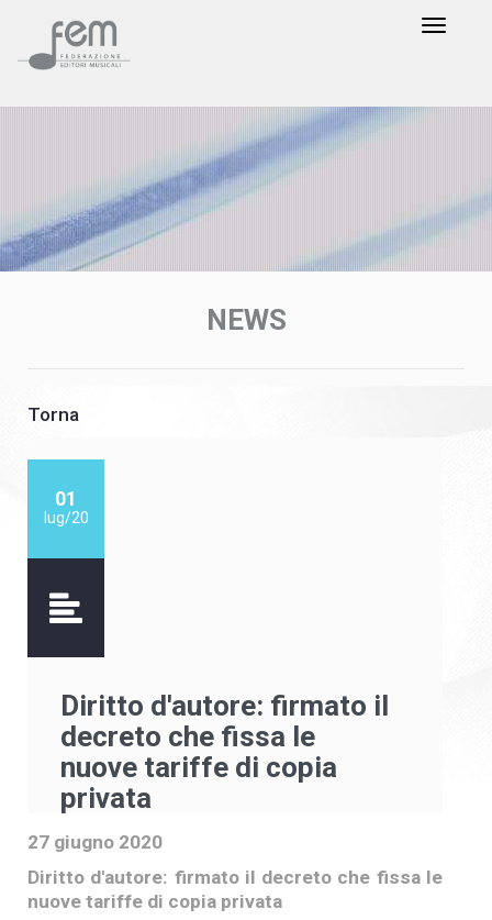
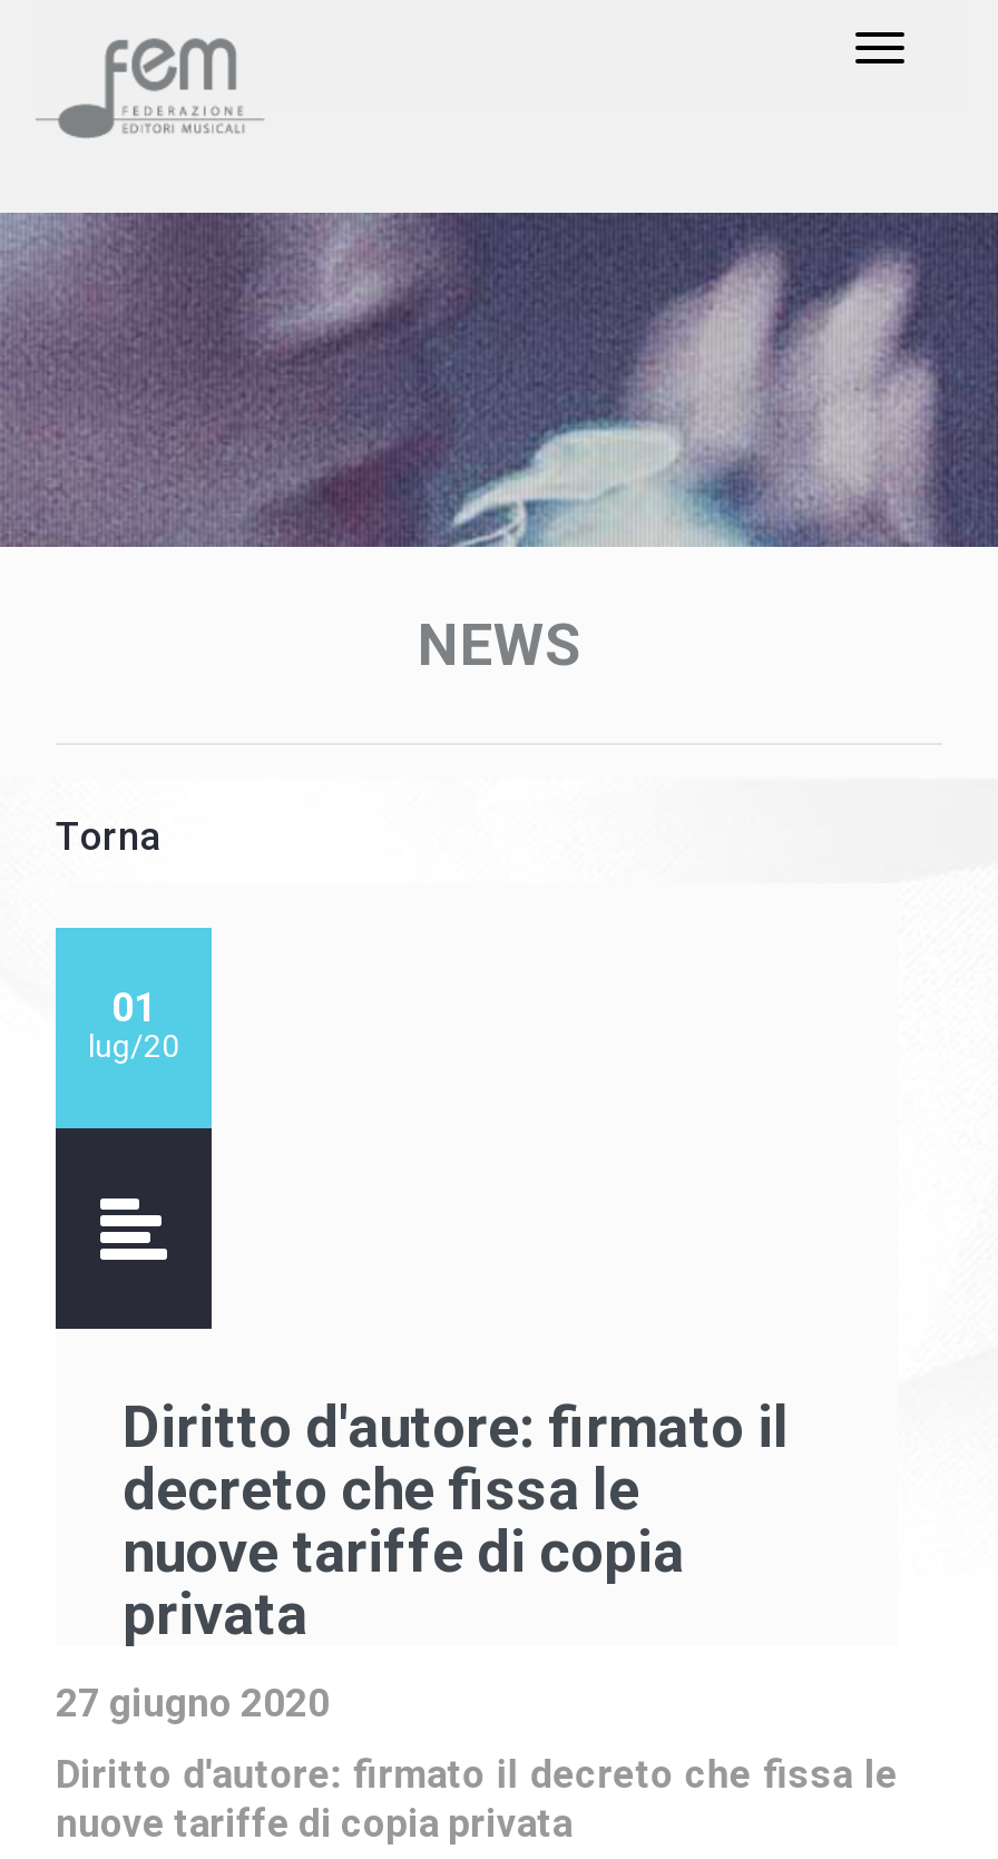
- [image]
+ [image]
